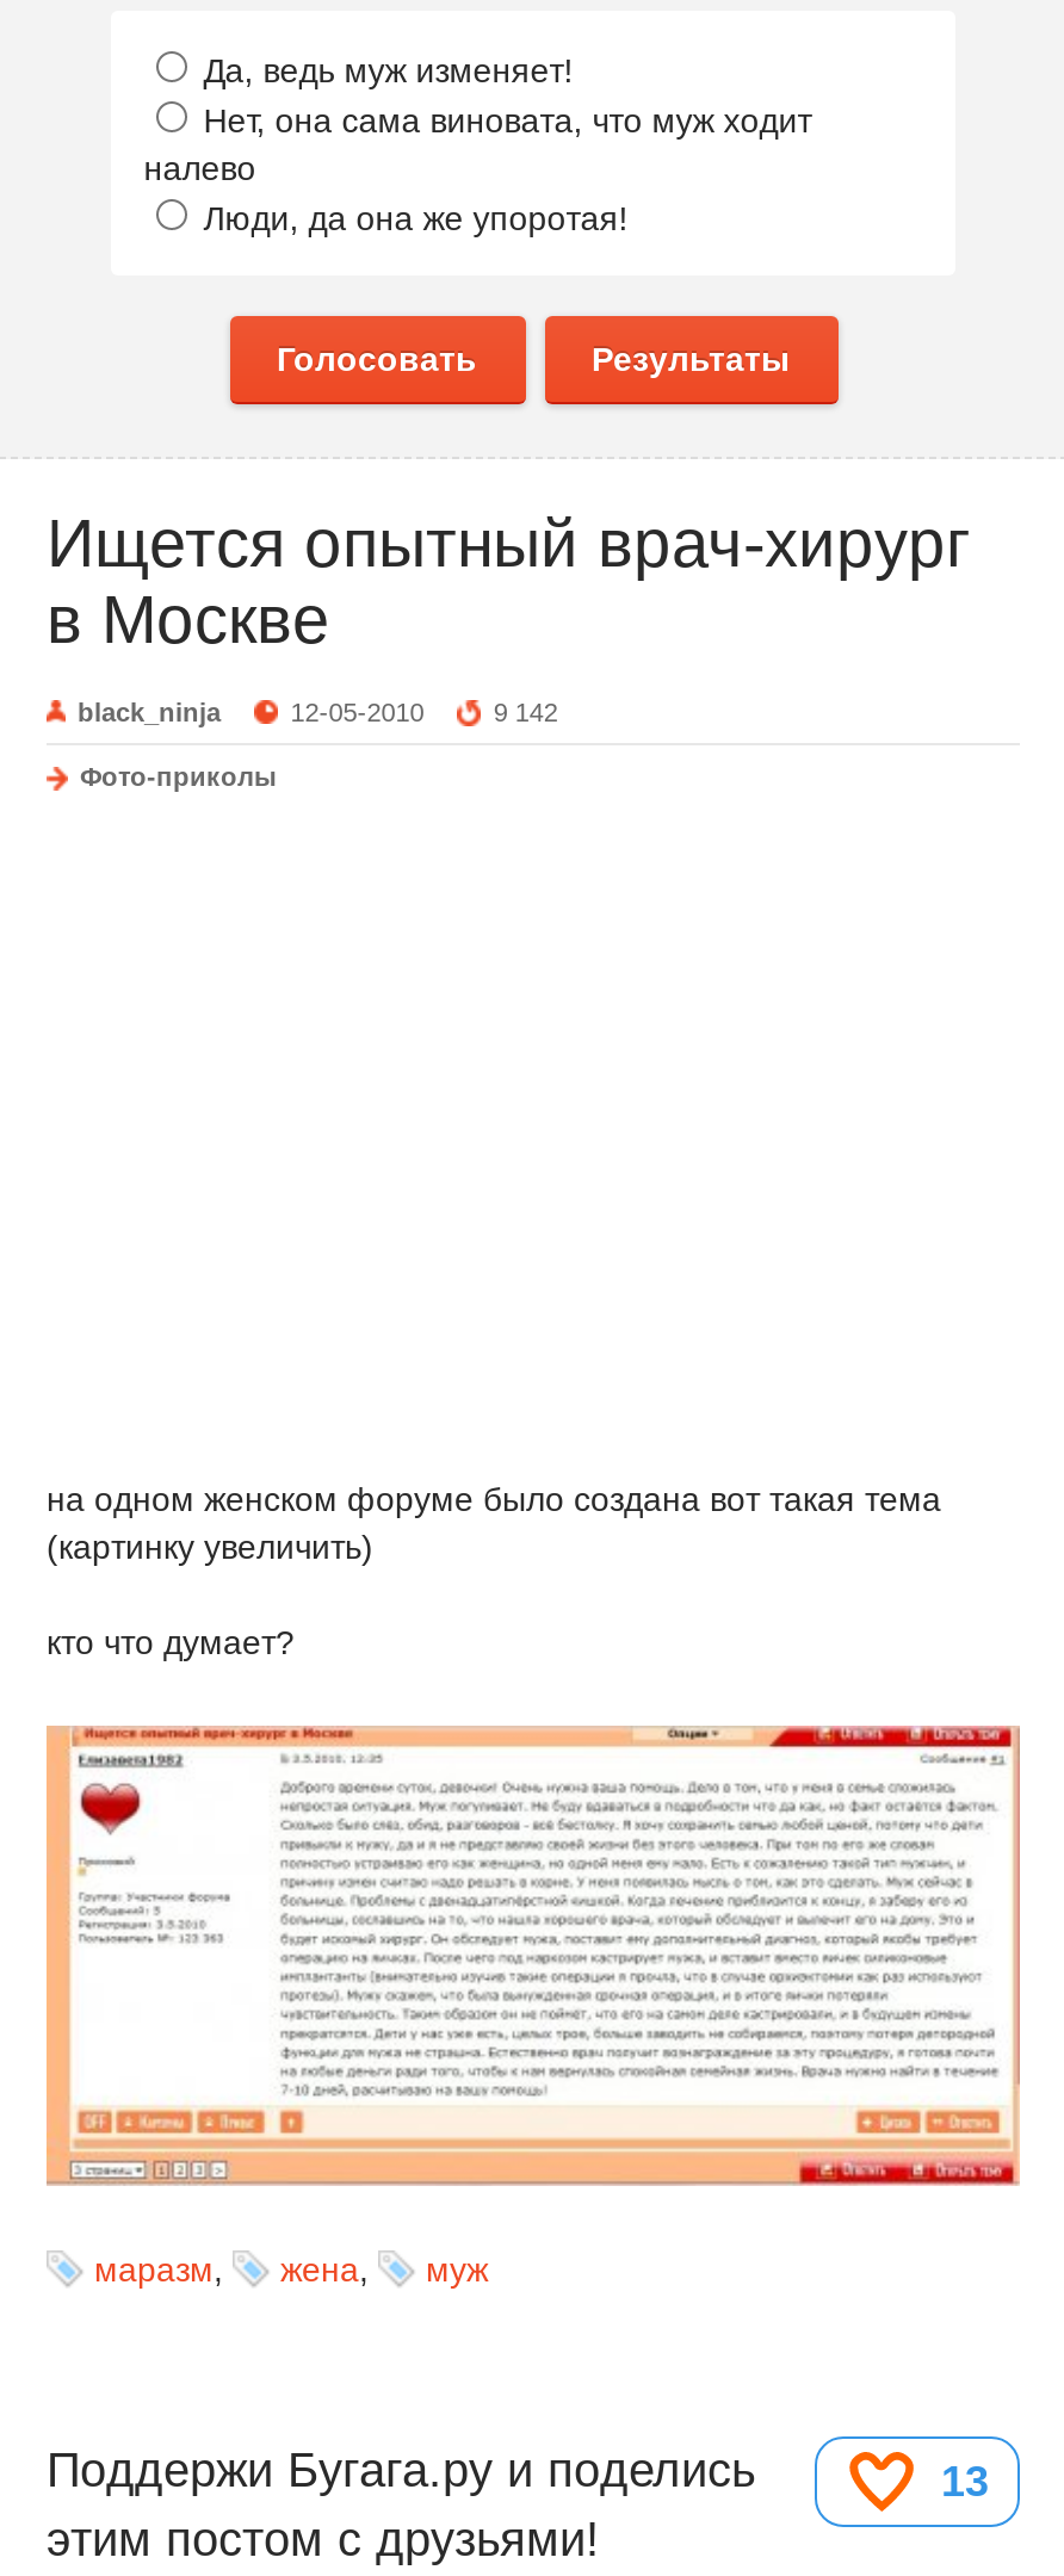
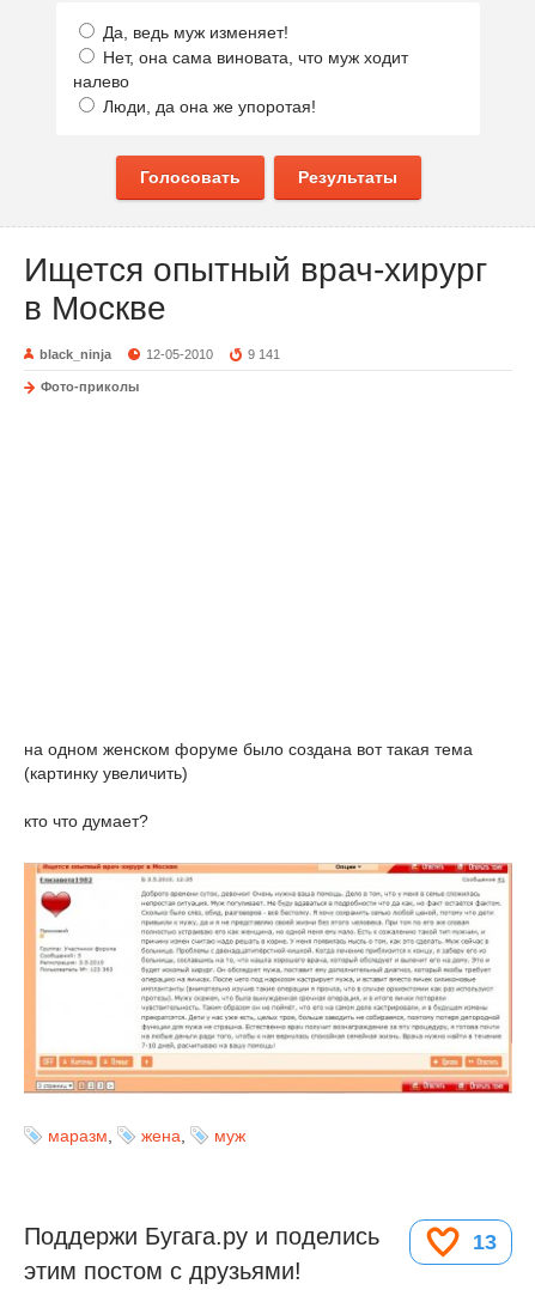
- 9 142
+ 9 141
